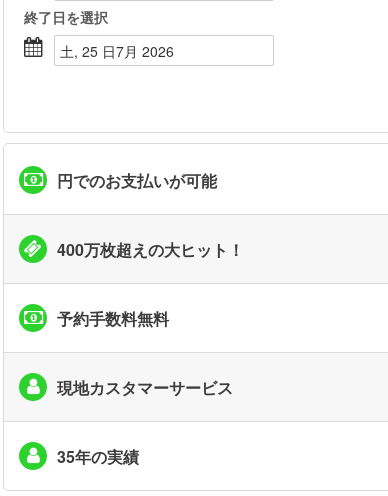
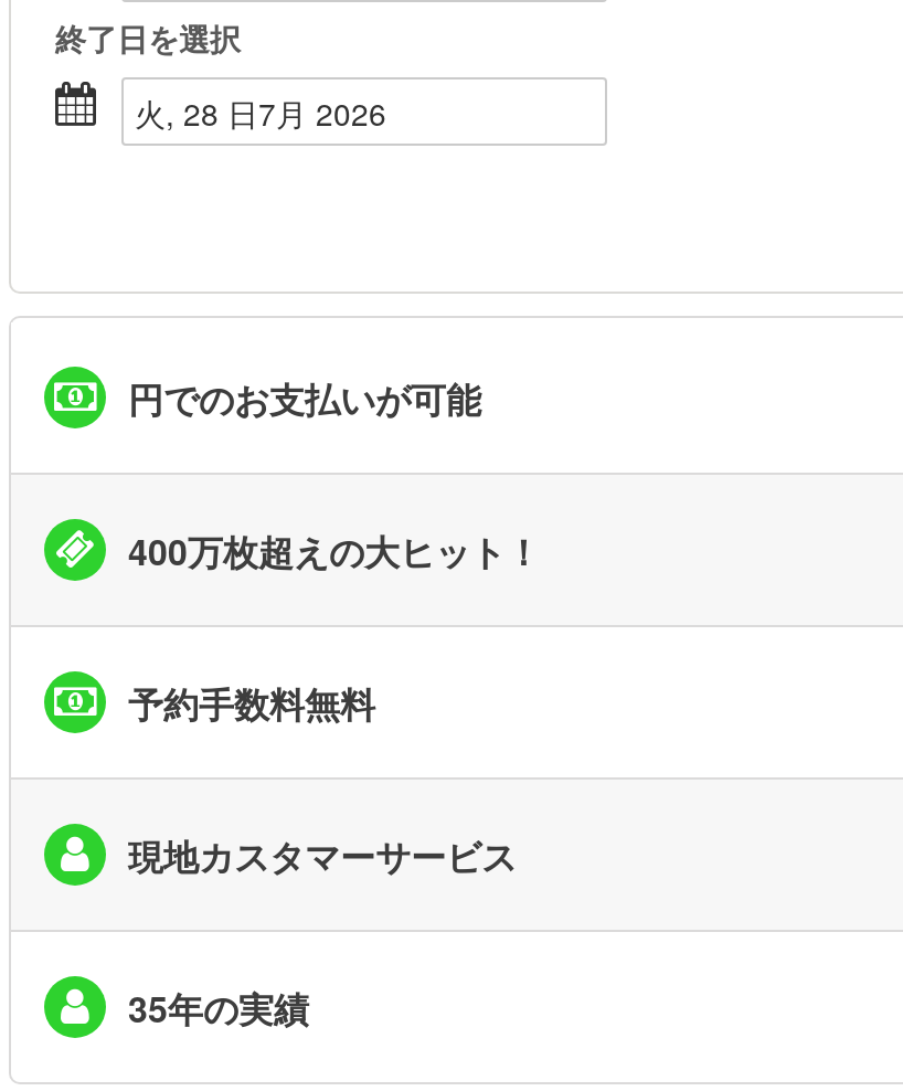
- 土, 25 日7月 2026
+ 火, 28 日7月 2026
